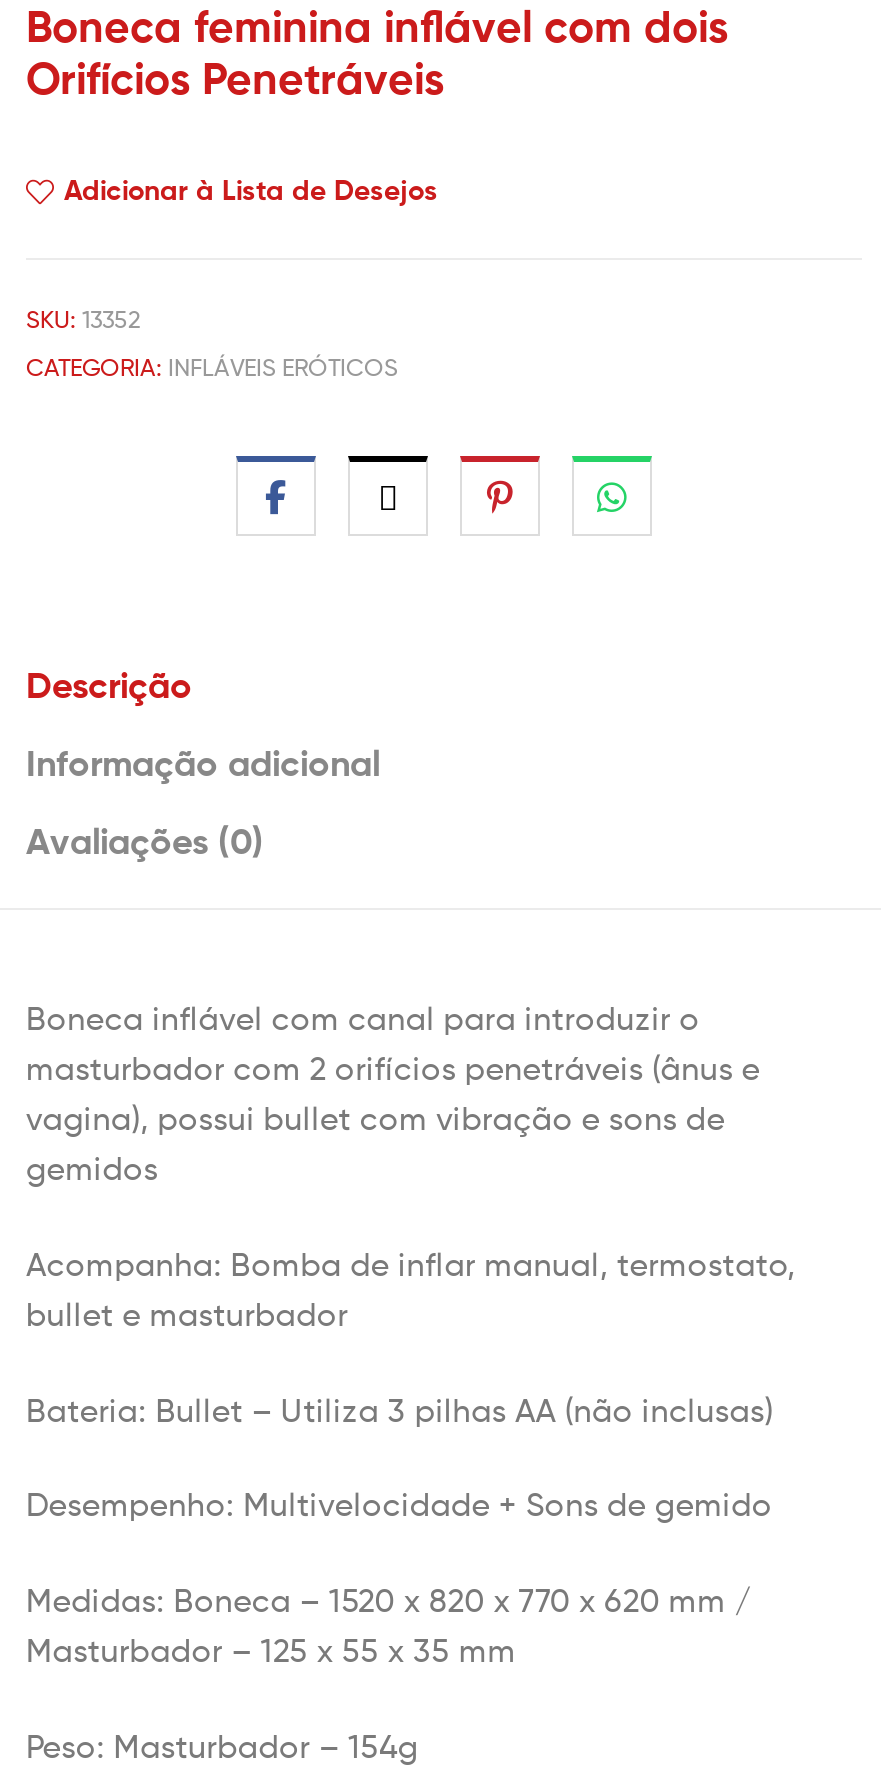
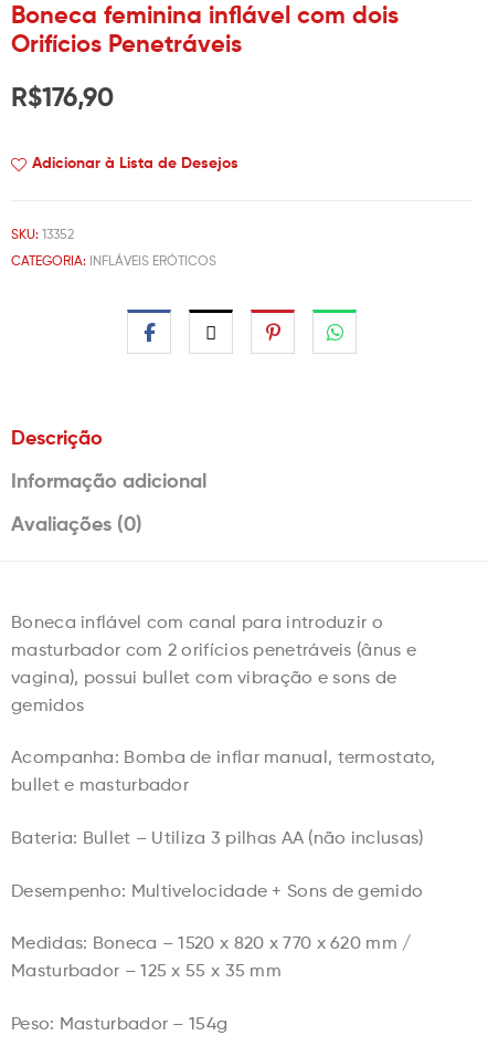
+ R$176,90
